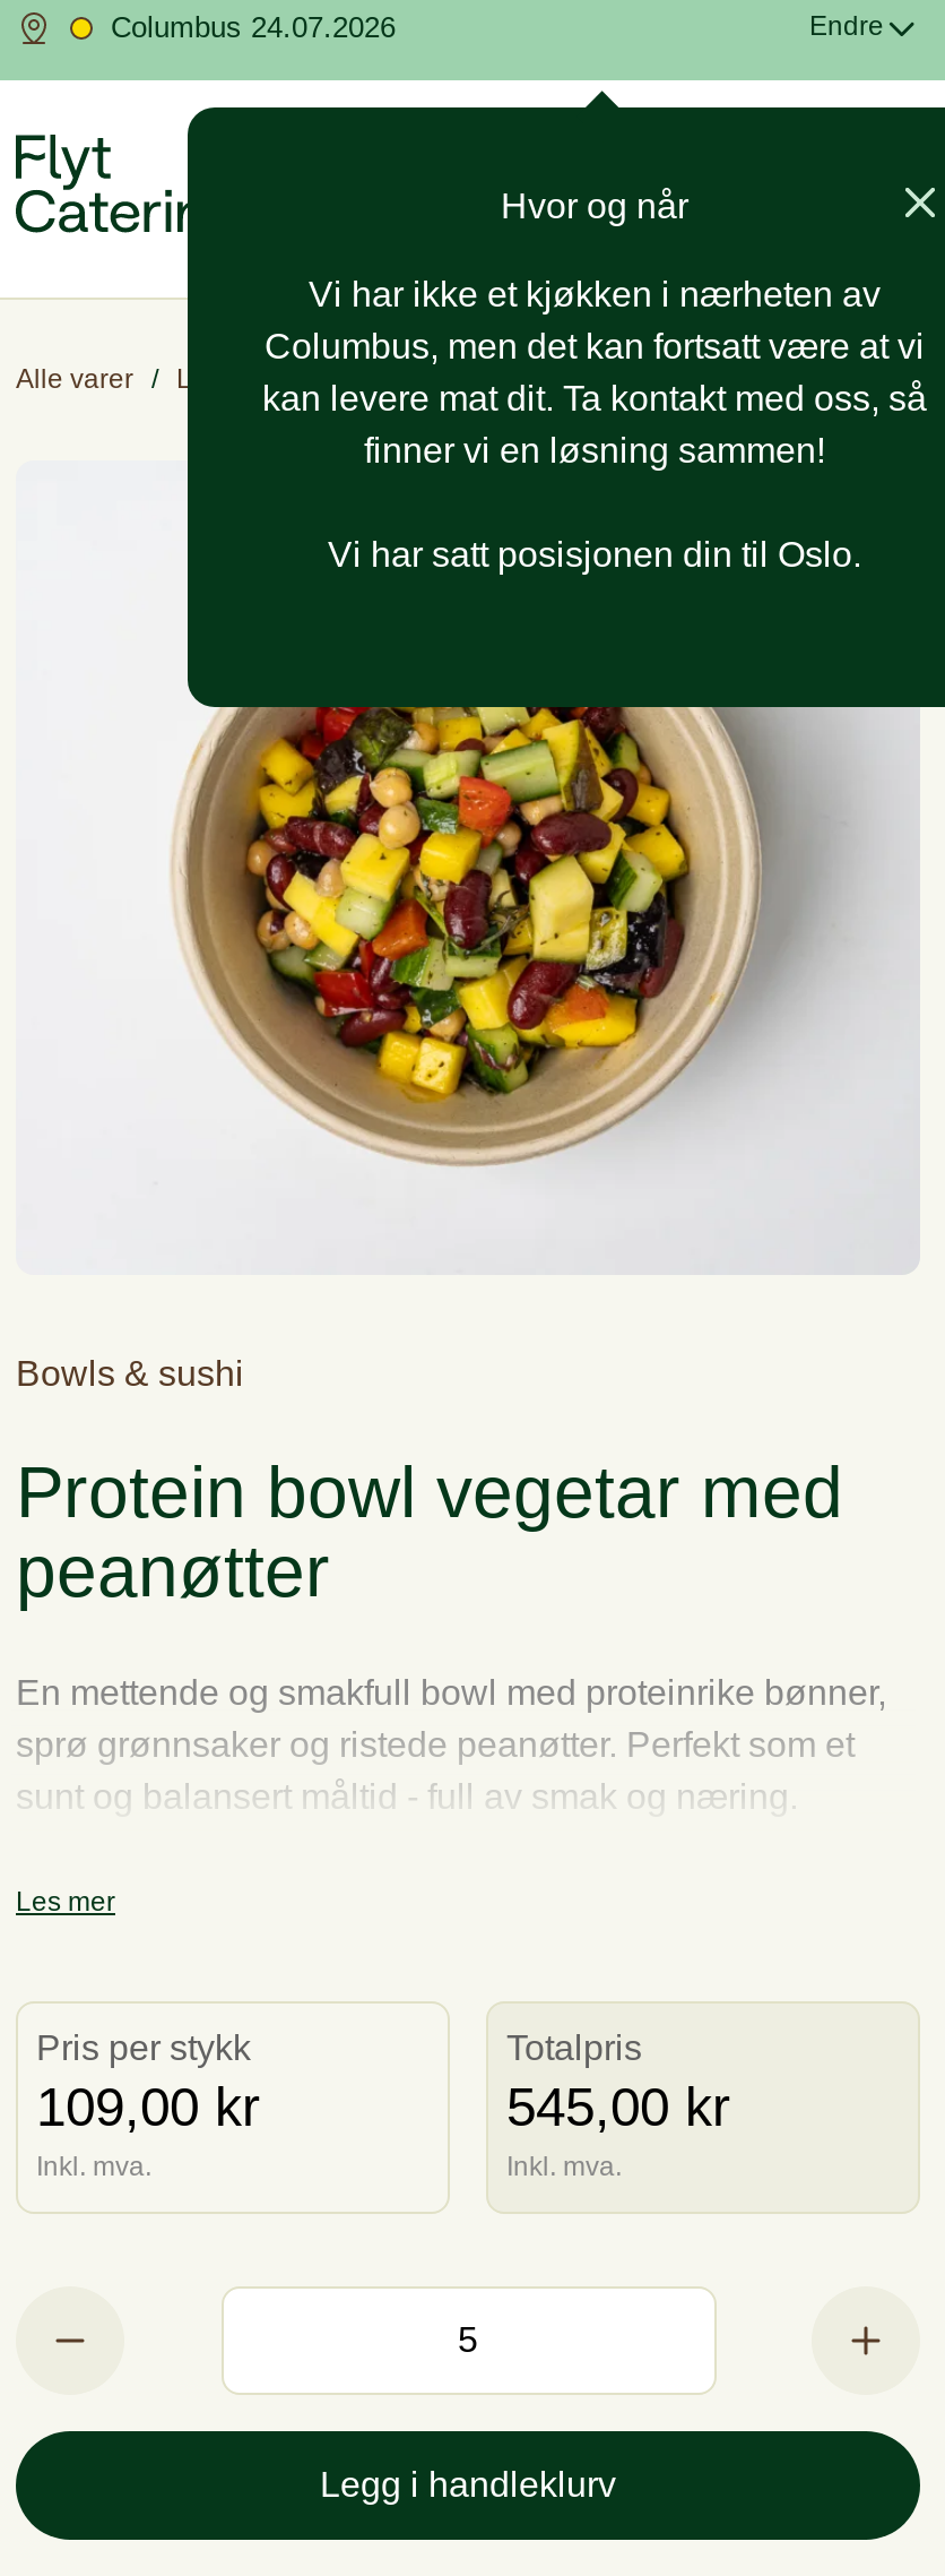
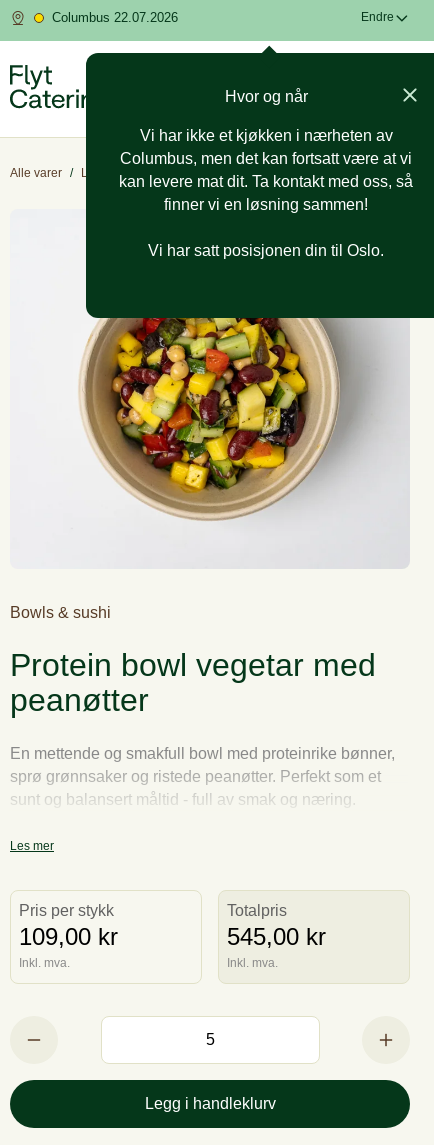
- Columbus 24.07.2026
+ Columbus 22.07.2026
